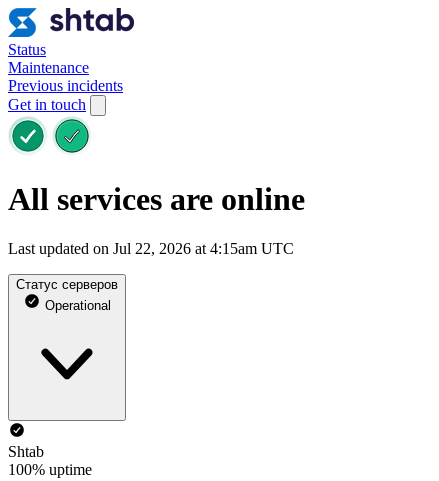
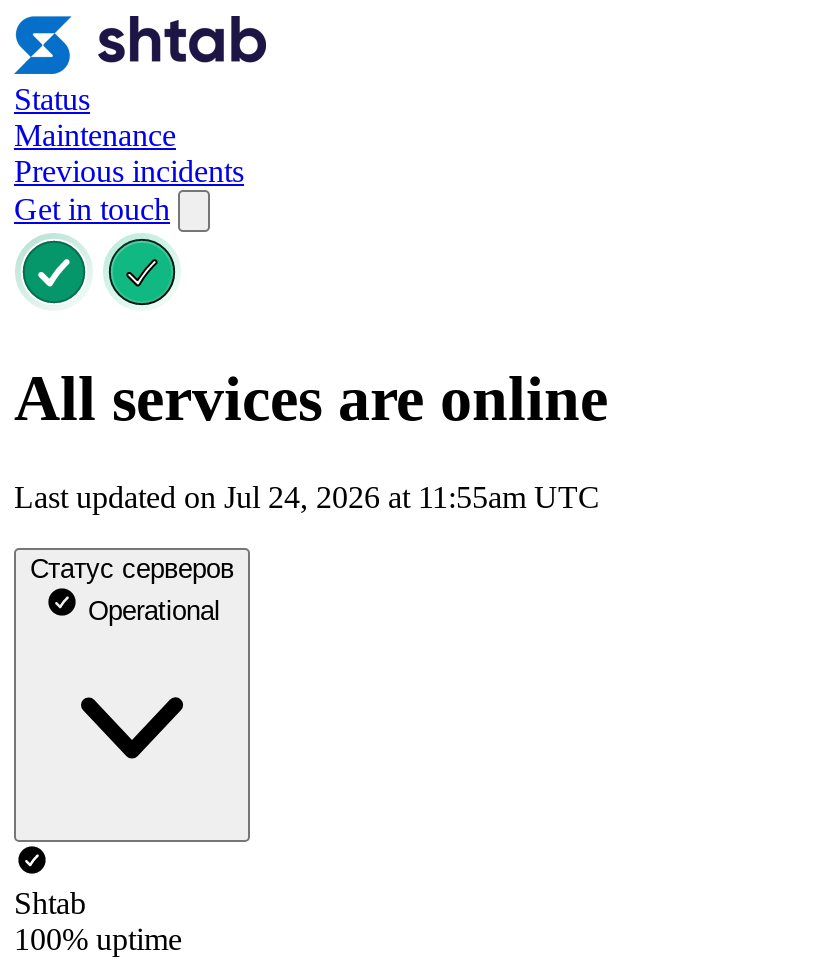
- Last updated on Jul 22, 2026 at 4:15am UTC
+ Last updated on Jul 24, 2026 at 11:55am UTC
